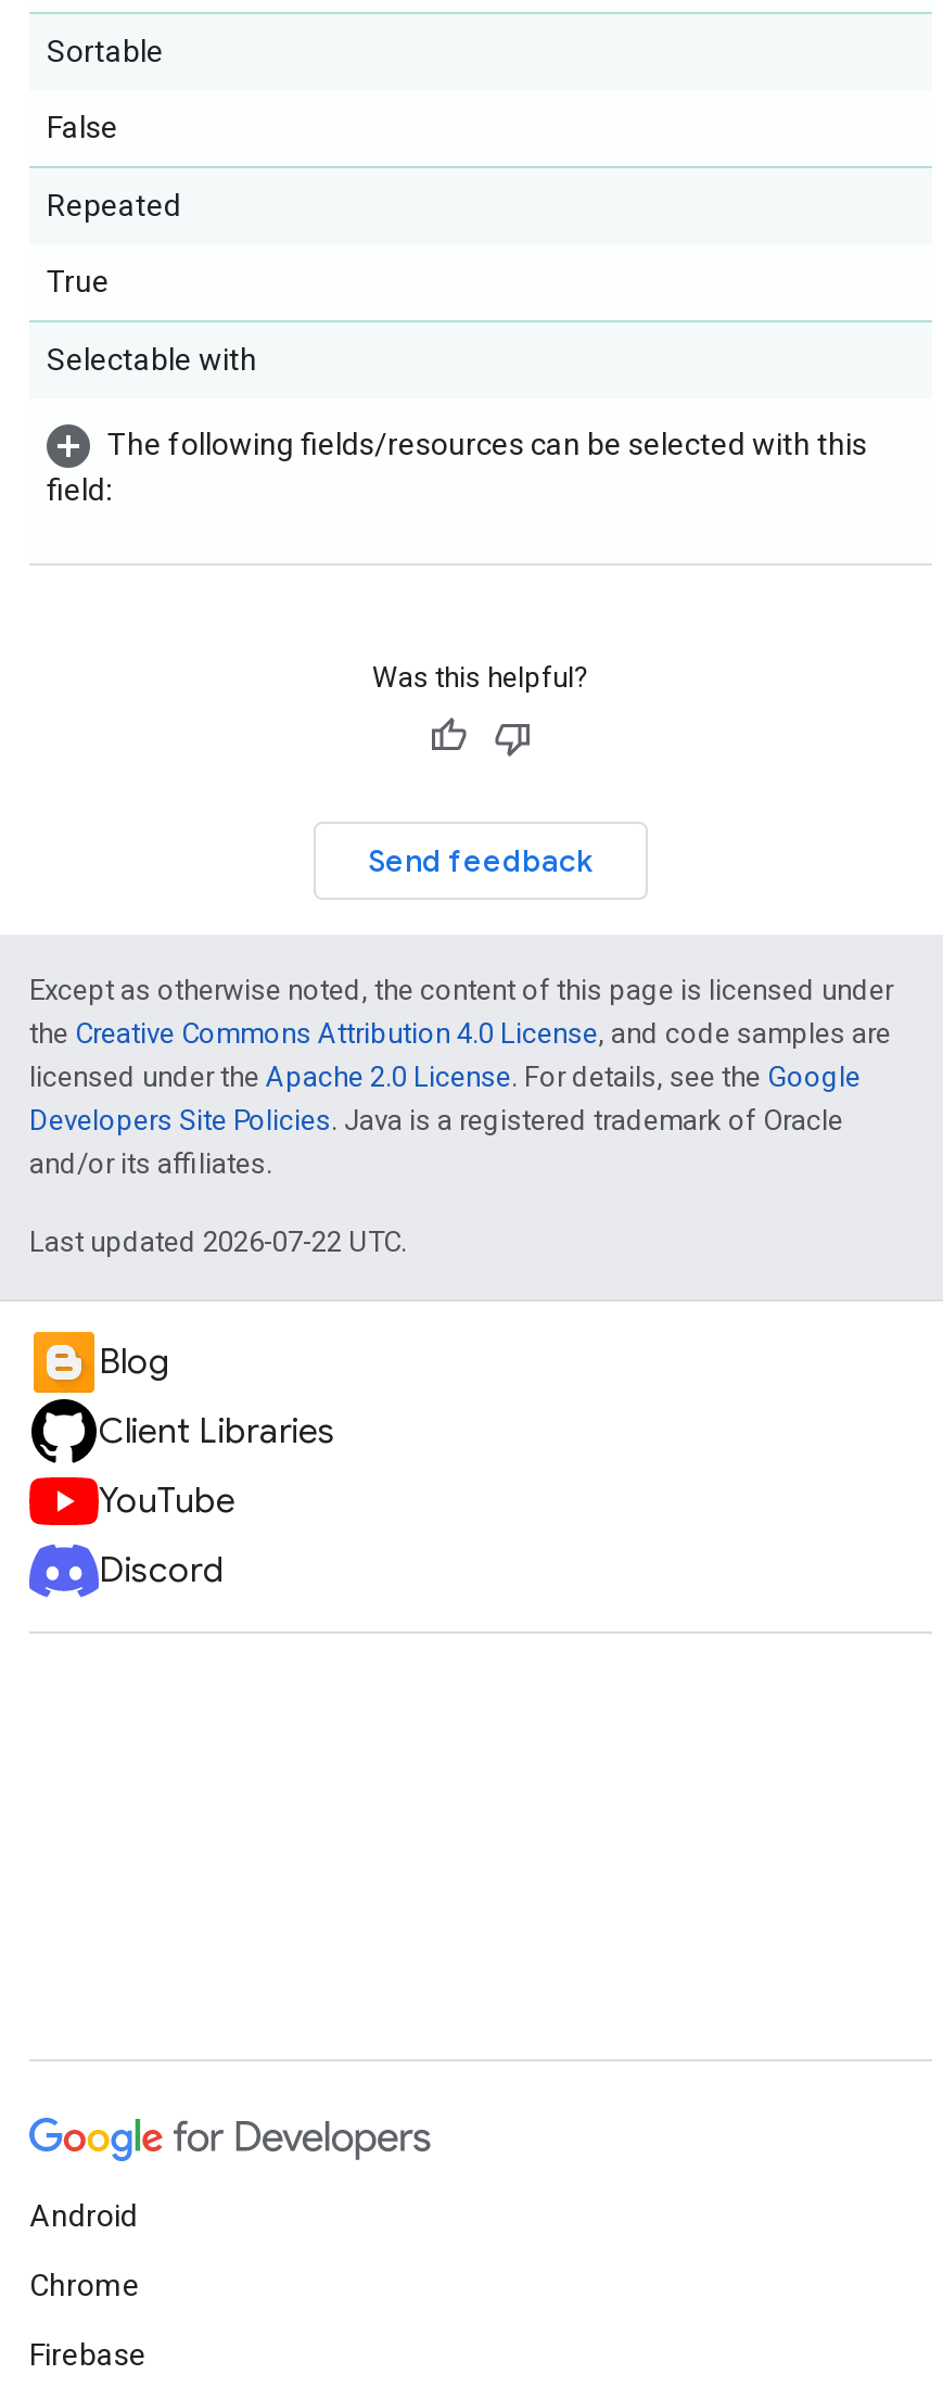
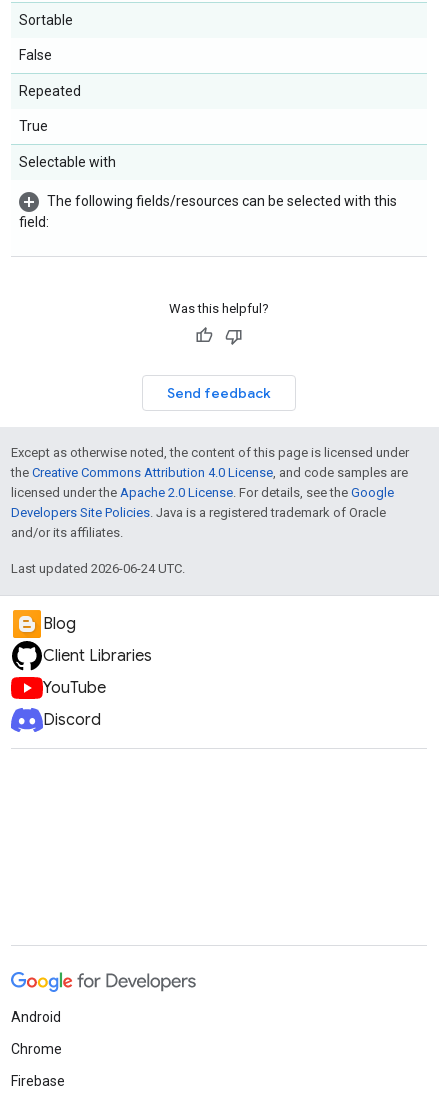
- Last updated 2026-07-22 UTC.
+ Last updated 2026-06-24 UTC.
